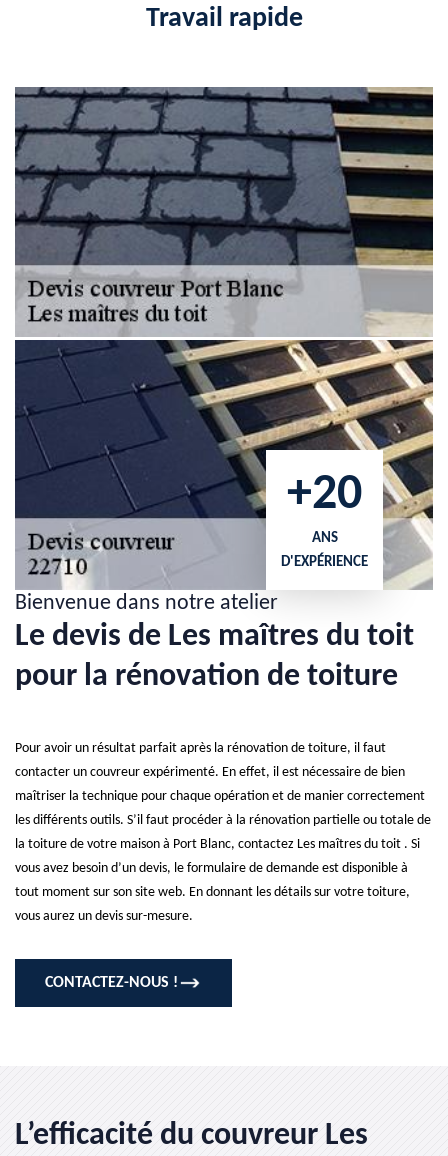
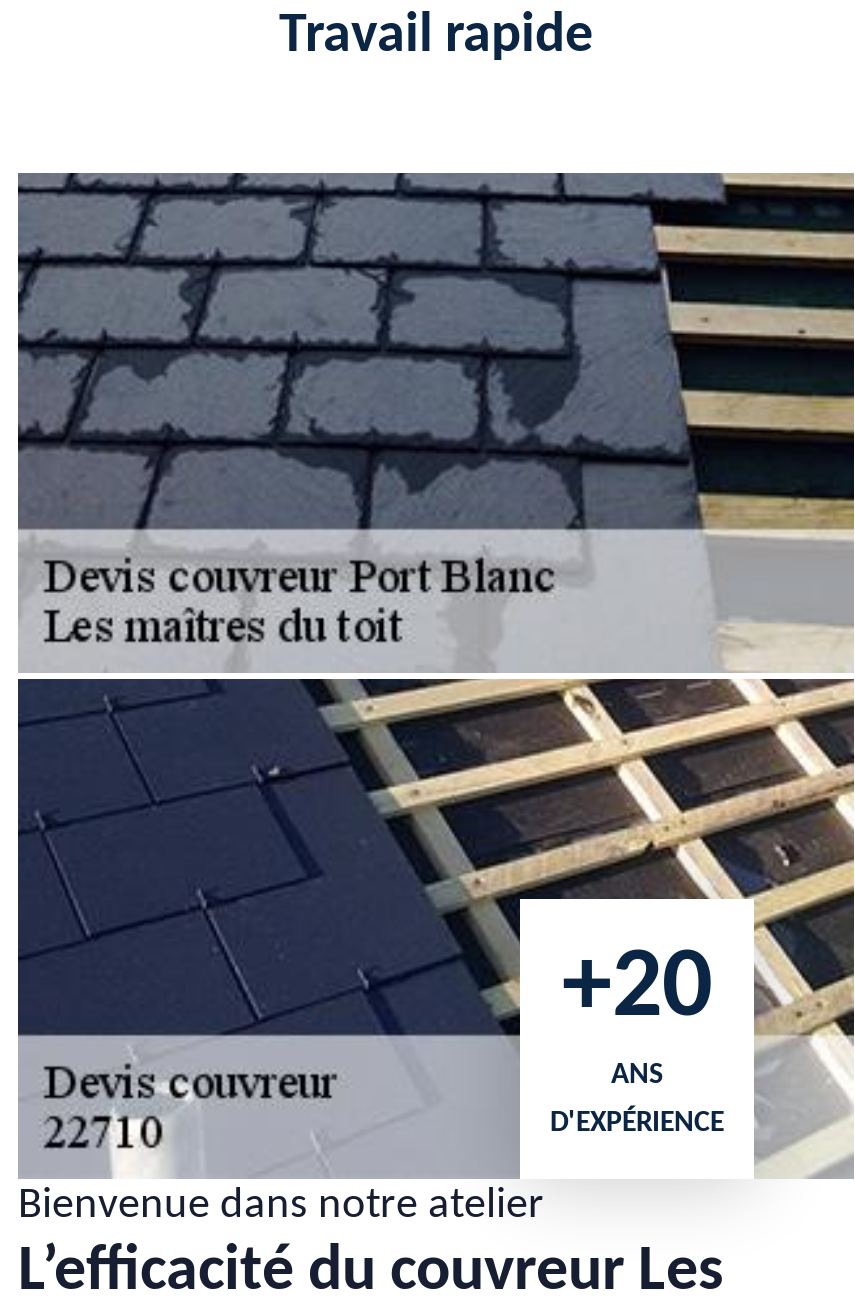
- Le devis de Les maîtres du toit
- pour la rénovation de toiture
- Pour avoir un résultat parfait après la rénovation de toiture, il faut
- contacter un couvreur expérimenté. En effet, il est nécessaire de bien
- maîtriser la technique pour chaque opération et de manier correctement
- les différents outils. S’il faut procéder à la rénovation partielle ou totale de
- la toiture de votre maison à Port Blanc, contactez Les maîtres du toit . Si
- vous avez besoin d’un devis, le formulaire de demande est disponible à
- tout moment sur son site web. En donnant les détails sur votre toiture,
- vous aurez un devis sur-mesure.

- CONTACTEZ-NOUS !
